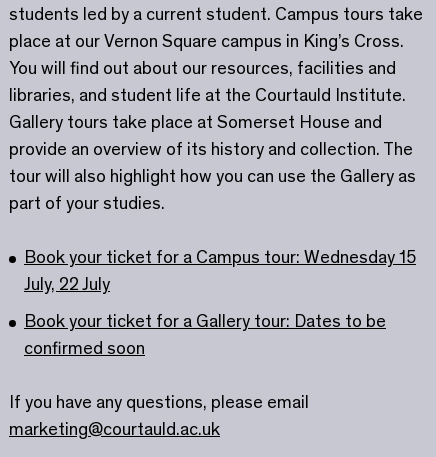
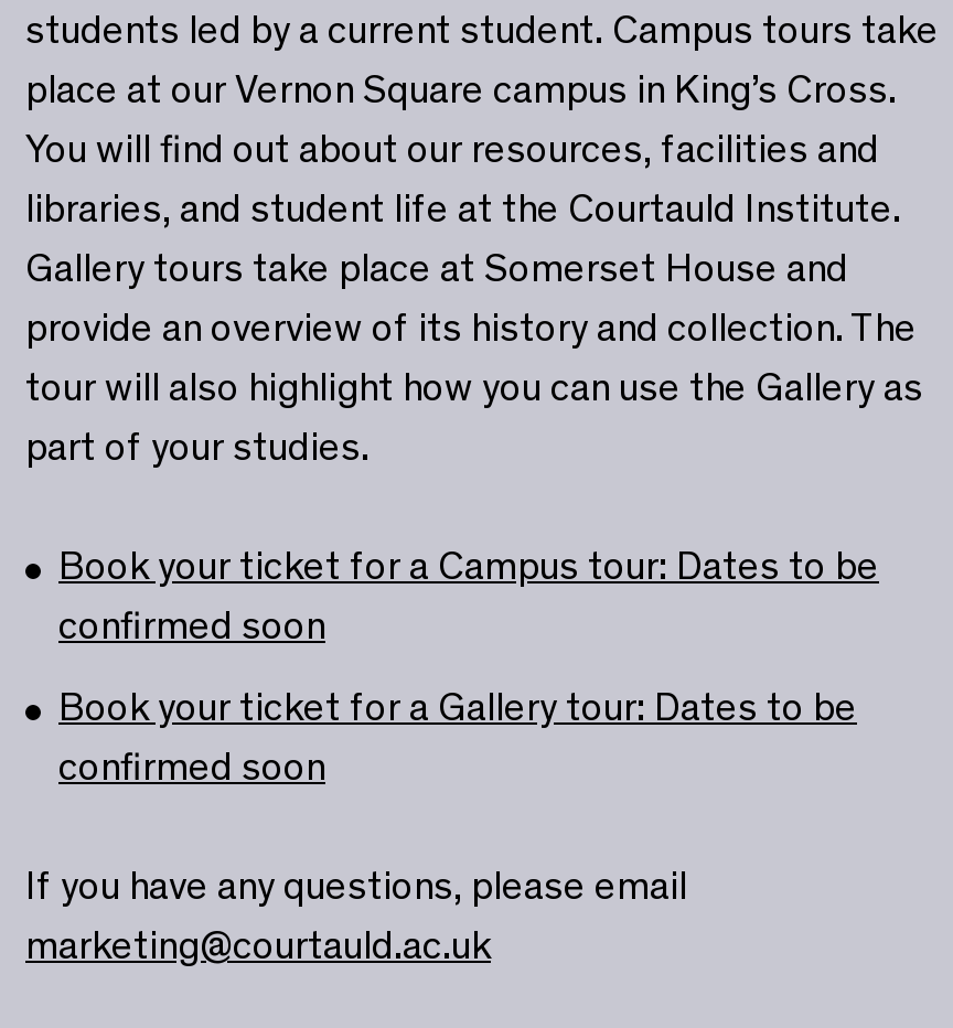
- Book your ticket for a Campus tour: Wednesday 15
- July, 22 July
+ Book your ticket for a Campus tour: Dates to be
+ confirmed soon
